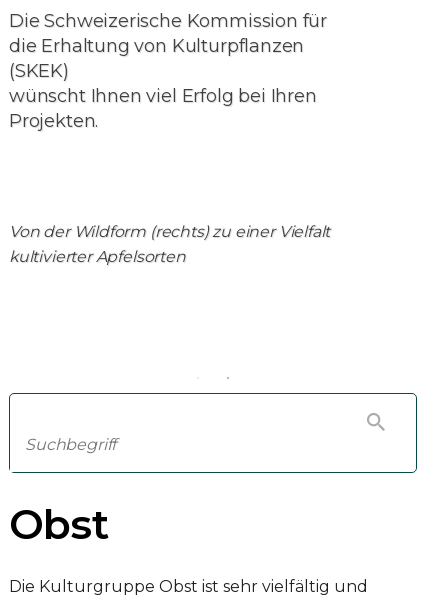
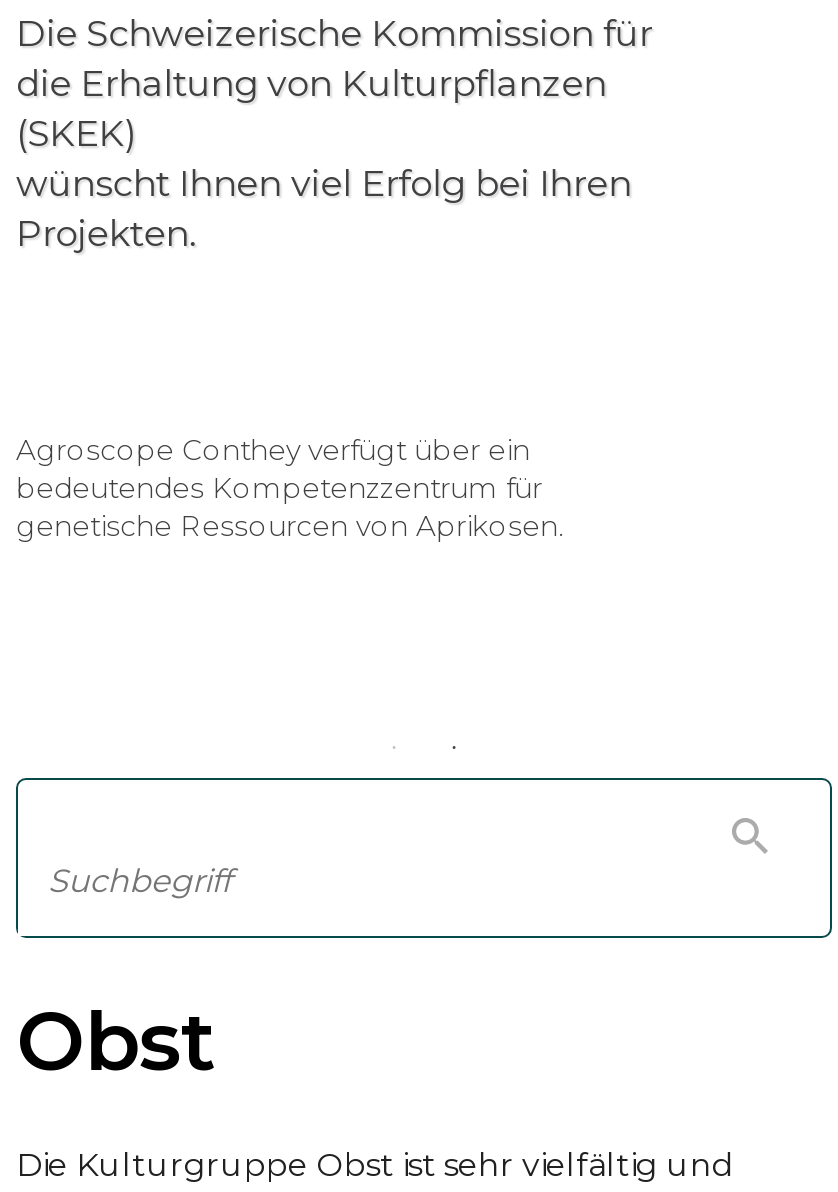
- Von der Wildform (rechts) zu einer Vielfalt
- kultivierter Apfelsorten
+ Agroscope Conthey verfügt über ein
+ bedeutendes Kompetenzzentrum für
+ genetische Ressourcen von Aprikosen.
